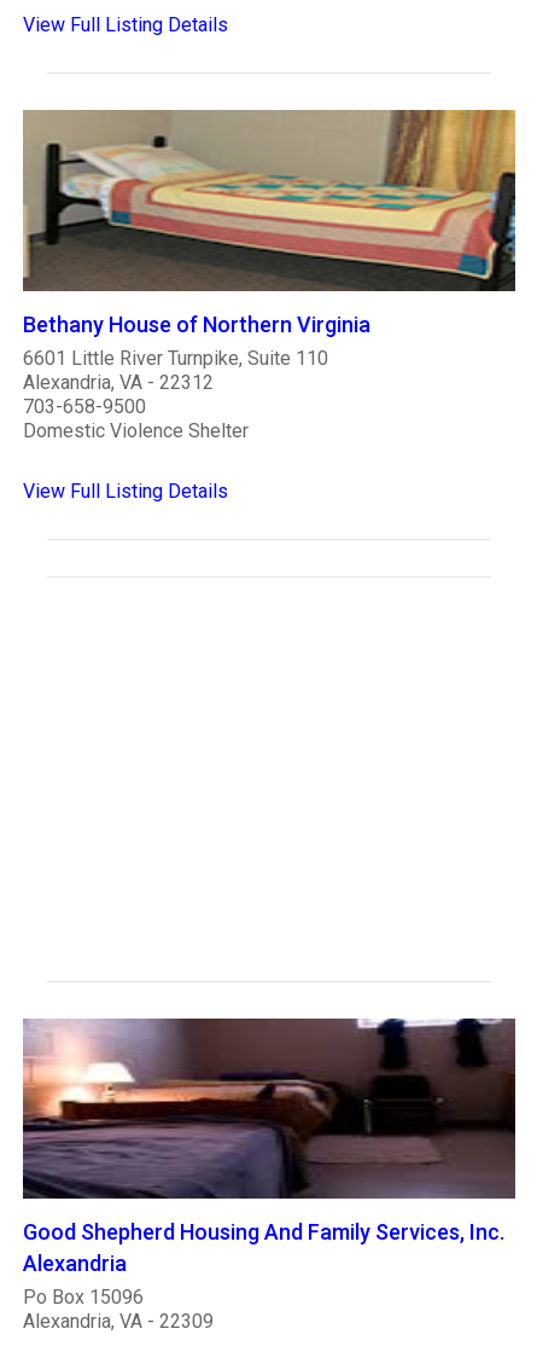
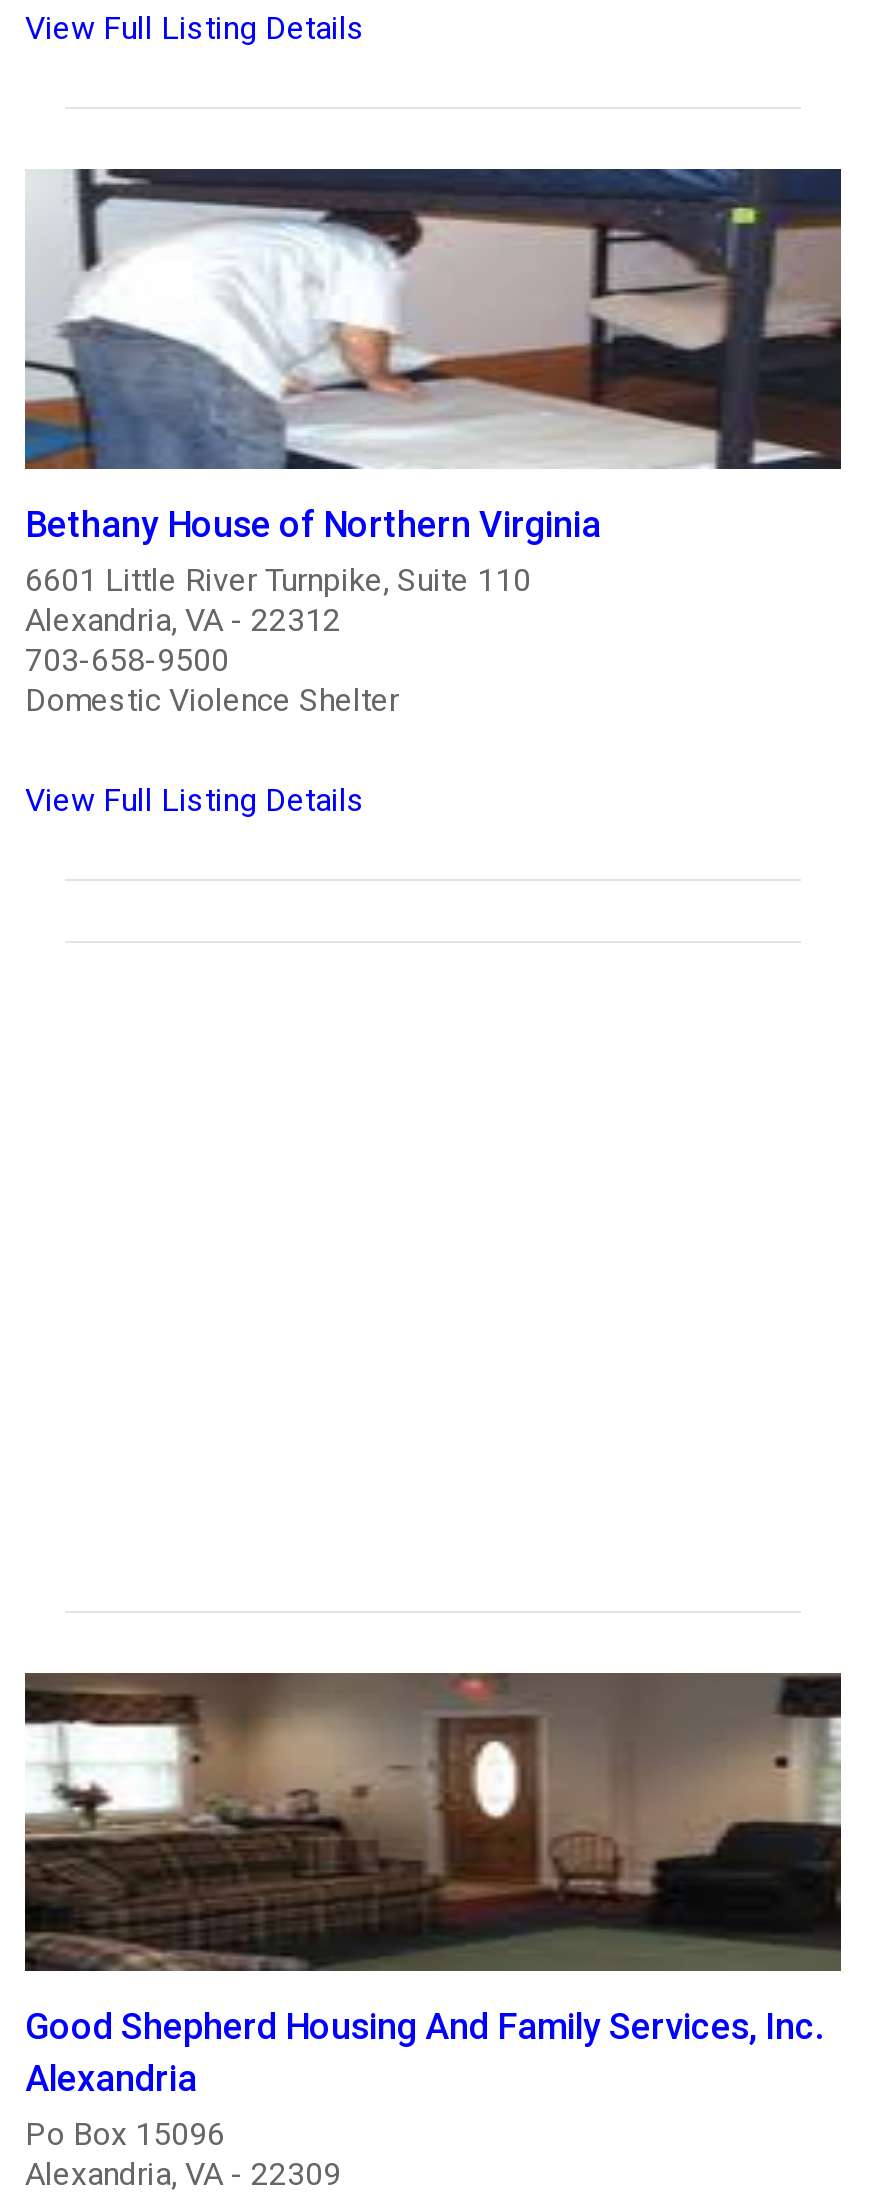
- [image]
+ [image]

- [image]
+ [image]
